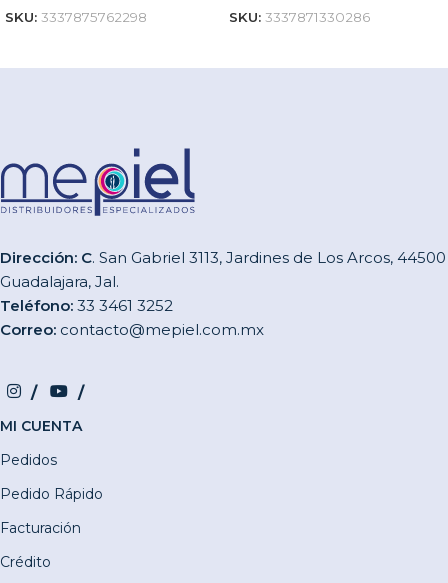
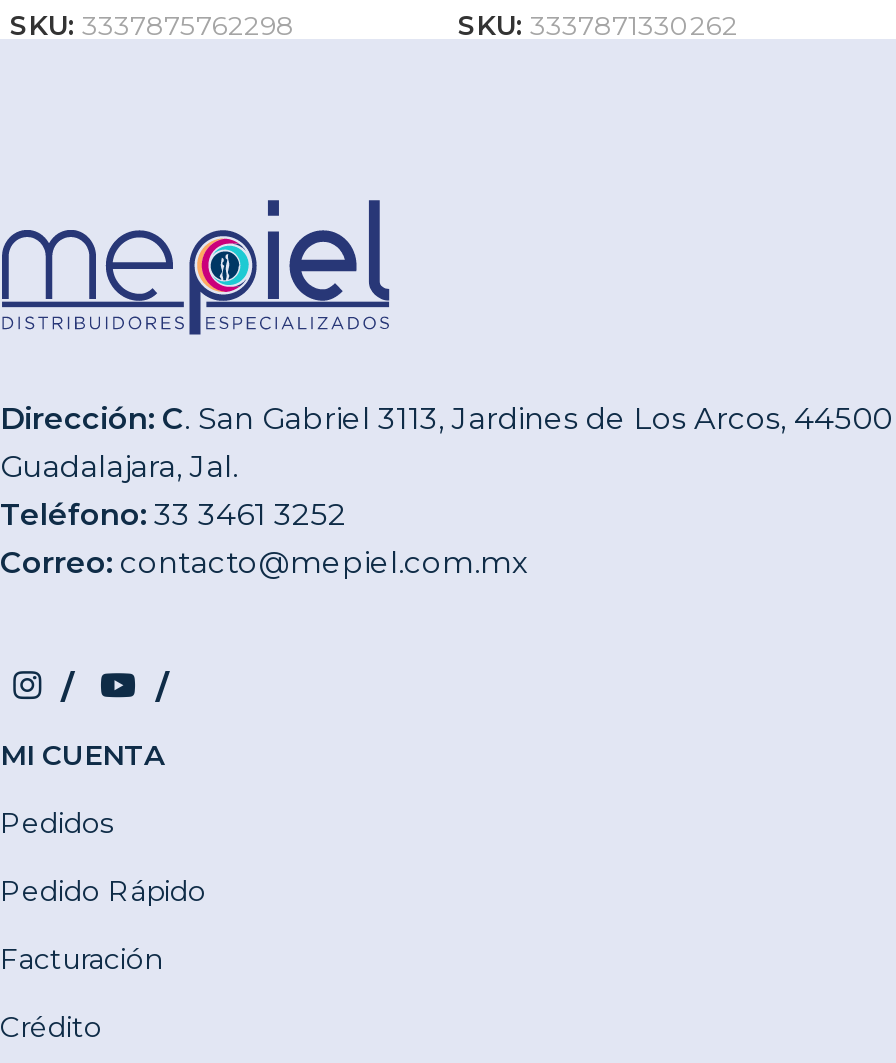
- SKU: 3337871330286
+ SKU: 3337871330262
